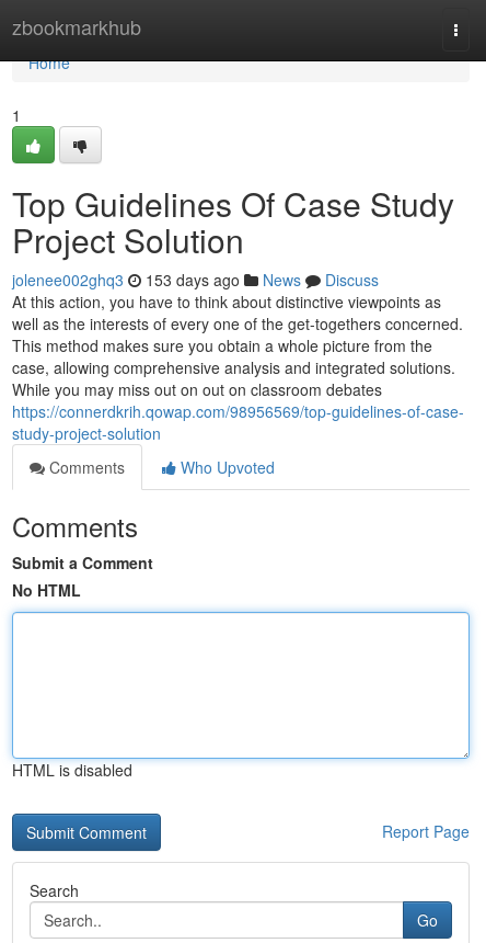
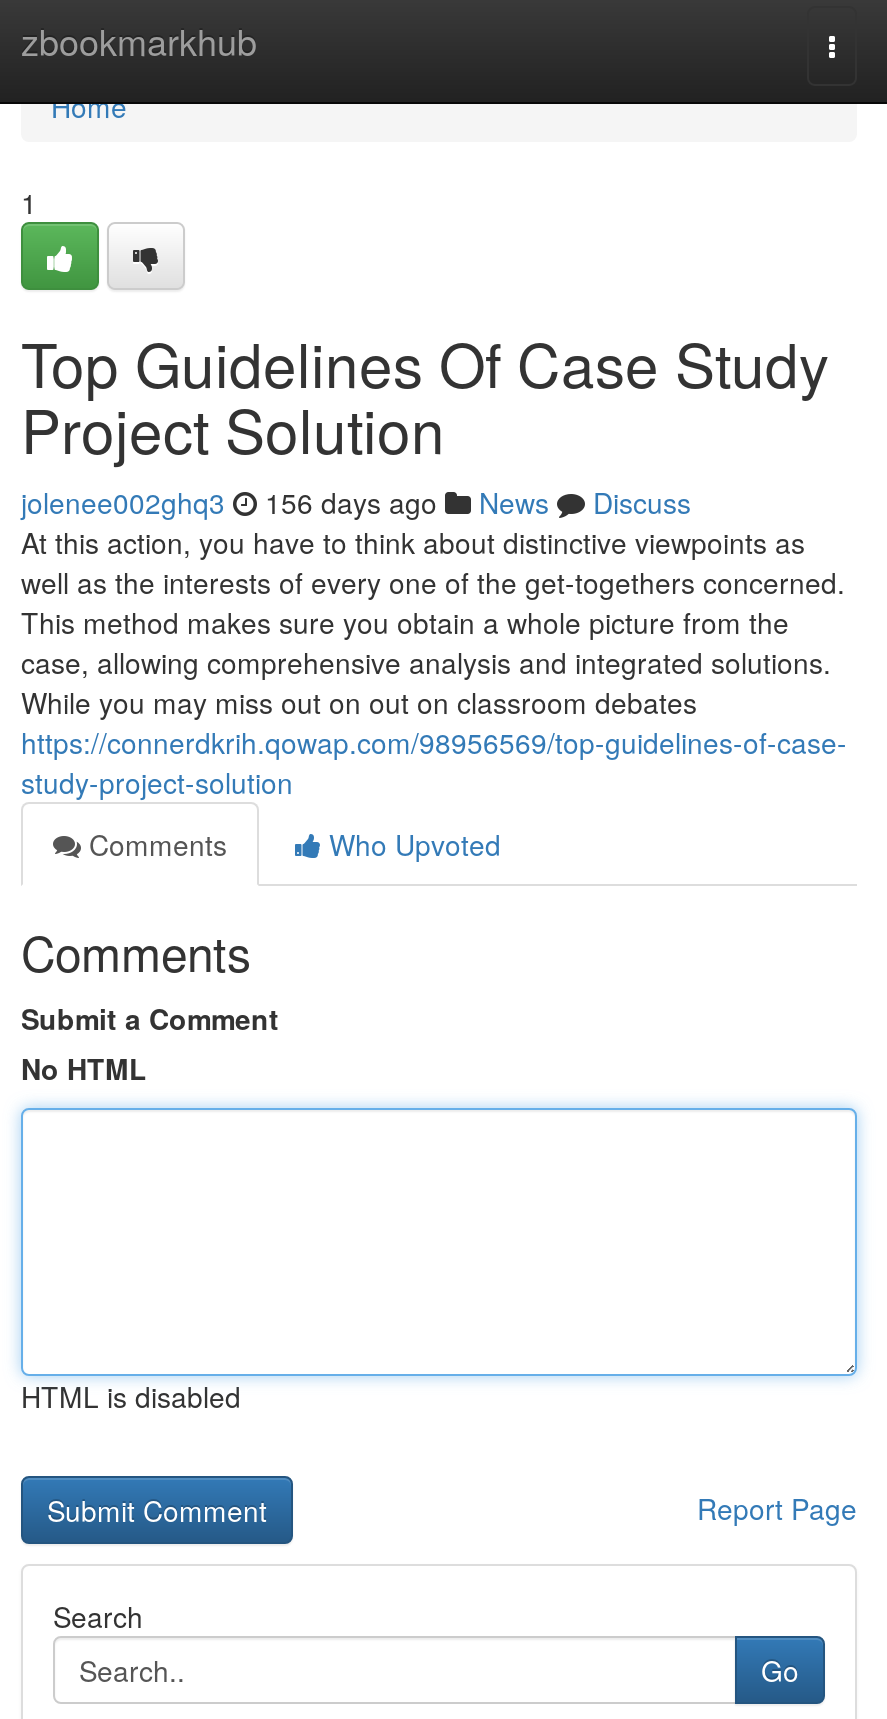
- jolenee002ghq3 153 days ago News Discuss
+ jolenee002ghq3 156 days ago News Discuss
